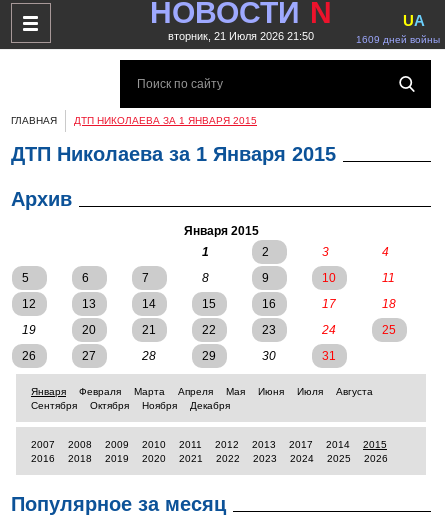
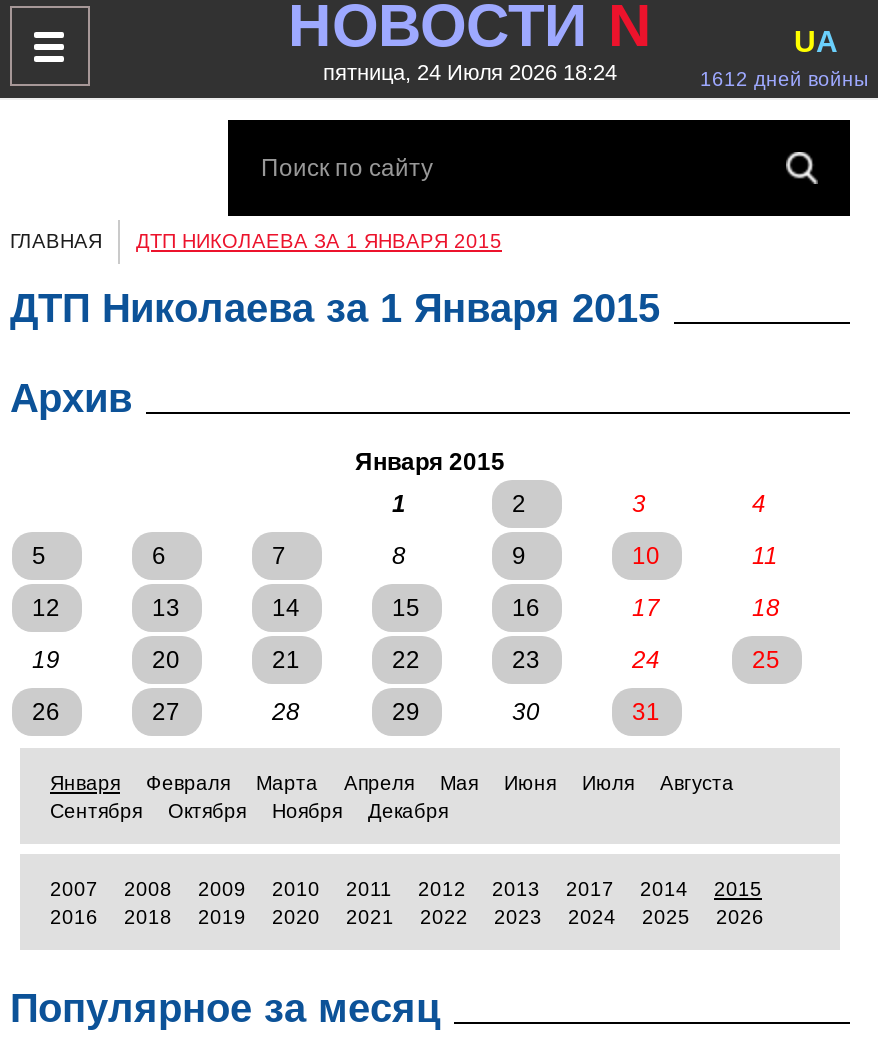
- вторник, 21 Июля 2026 21:50
+ пятница, 24 Июля 2026 18:24

- 1609 дней войны
+ 1612 дней войны
